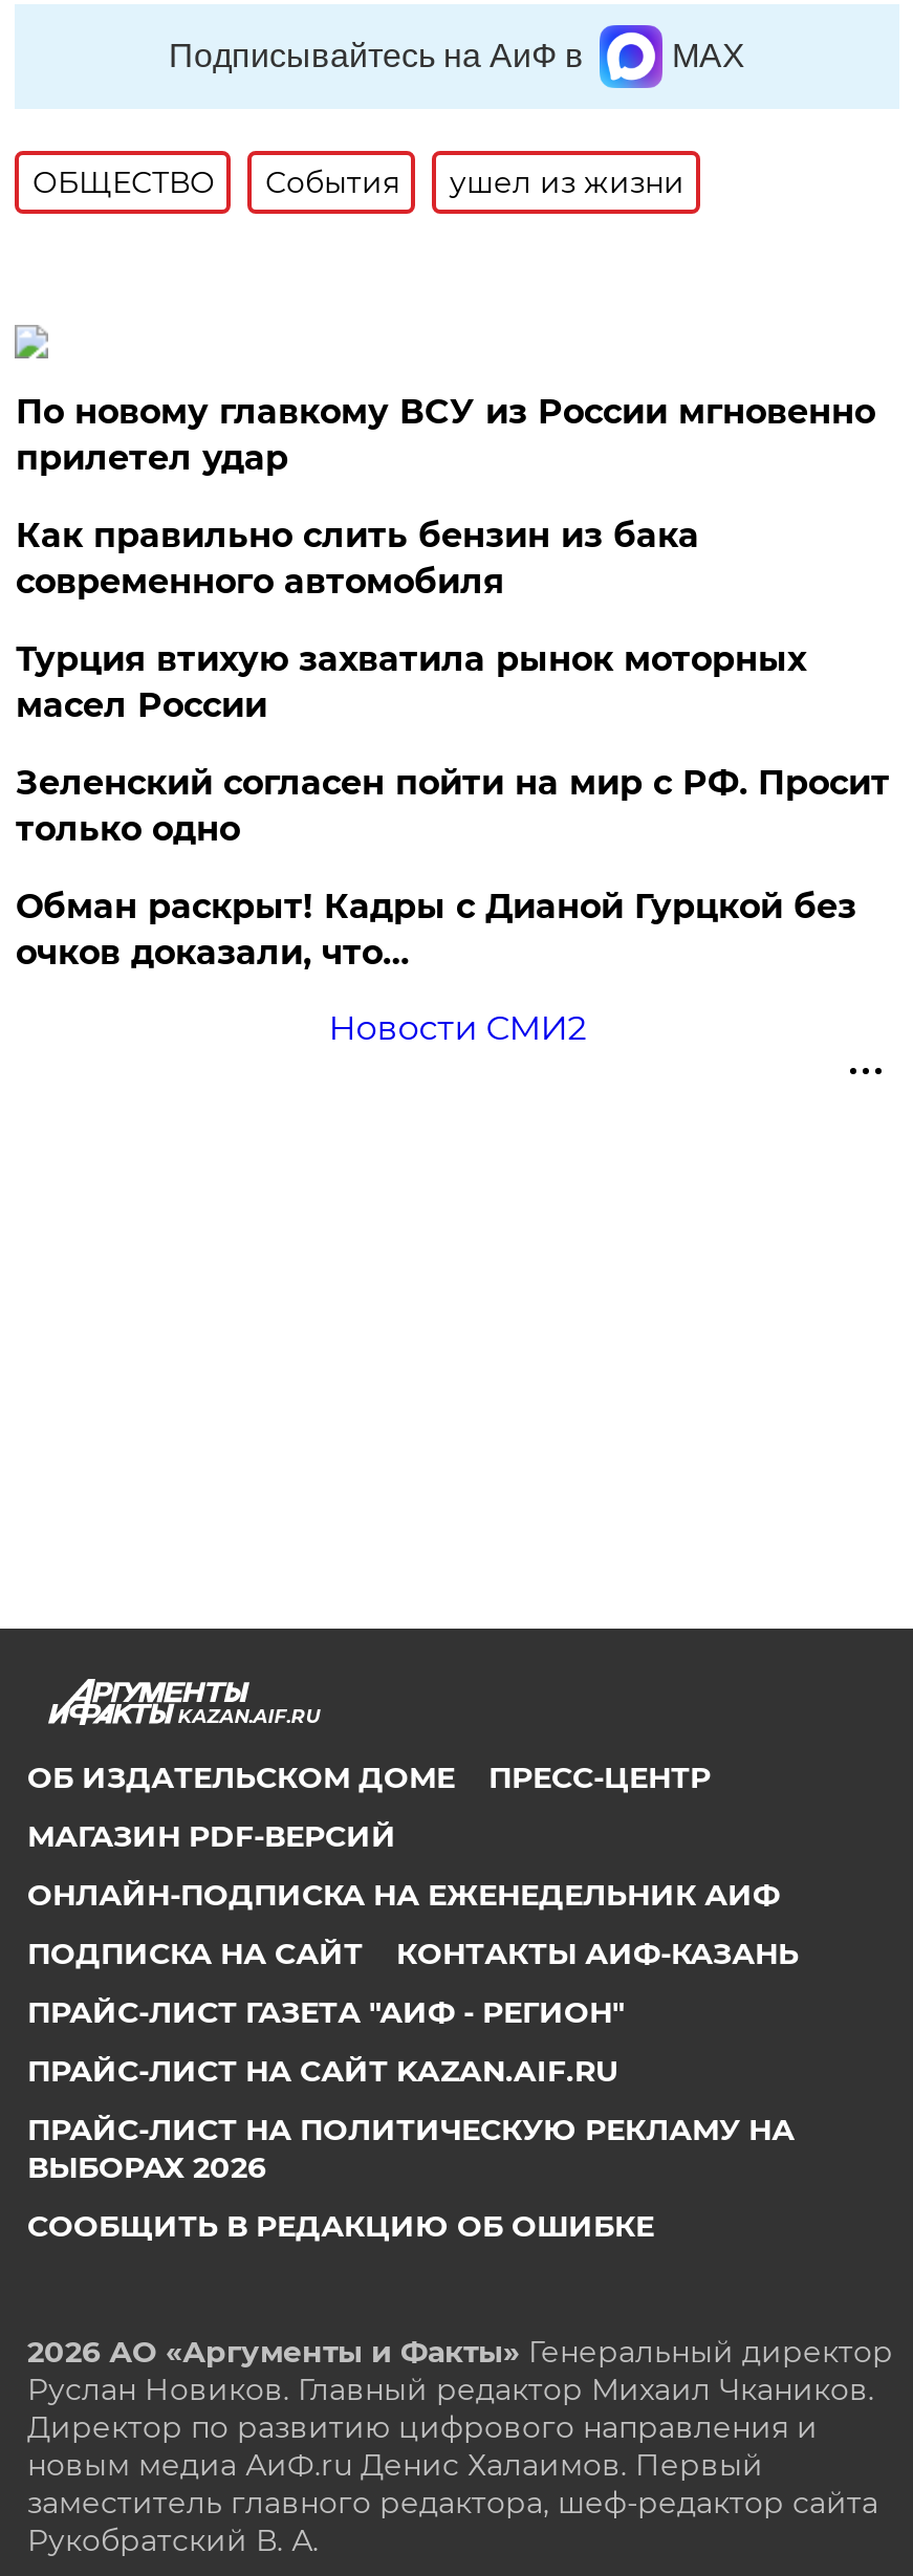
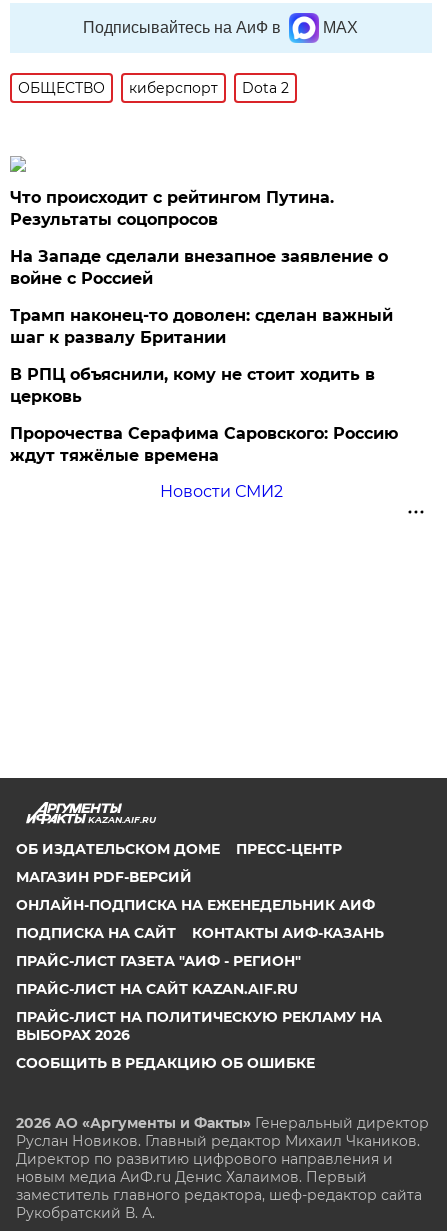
- События
- ушел из жизни
+ киберспорт
+ Dota 2

- По новому главкому ВСУ из России мгновенно
- прилетел удар
+ Что происходит с рейтингом Путина.
+ Результаты соцопросов

- Как правильно слить бензин из бака
- современного автомобиля
+ На Западе сделали внезапное заявление о
+ войне с Россией

- Турция втихую захватила рынок моторных
- масел России
+ Трамп наконец-то доволен: сделан важный
+ шаг к развалу Британии

- Зеленский согласен пойти на мир с РФ. Просит
- только одно
+ В РПЦ объяснили, кому не стоит ходить в
+ церковь

- Обман раскрыт! Кадры с Дианой Гурцкой без
- очков доказали, что…
+ Пророчества Серафима Саровского: Россию
+ ждут тяжёлые времена
